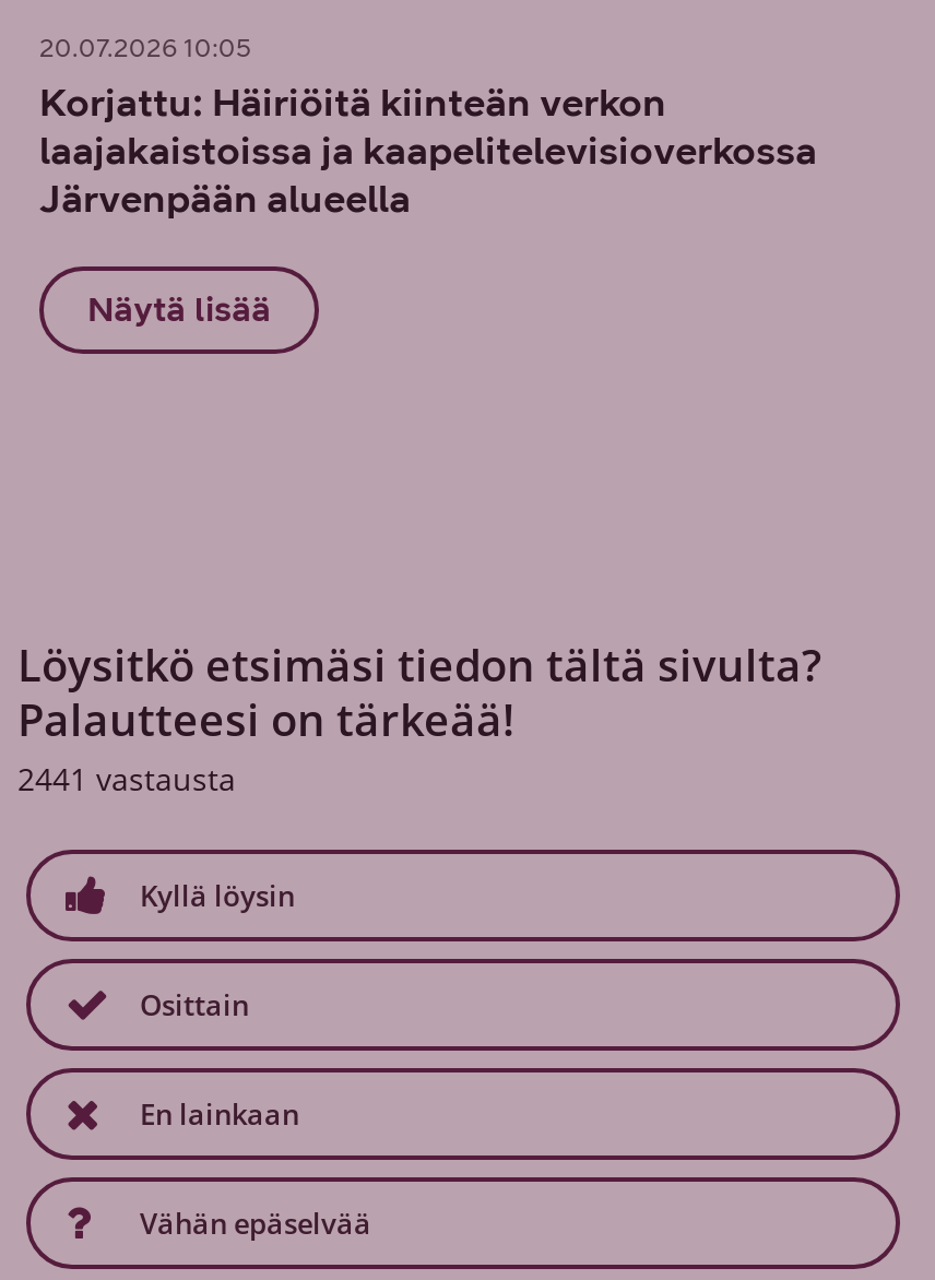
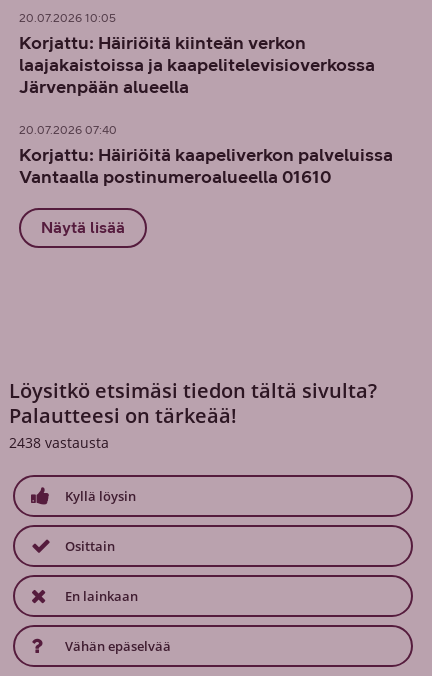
+ 20.07.2026 07:40
+ Korjattu: Häiriöitä kaapeliverkon palveluissa
+ Vantaalla postinumeroalueella 01610

- 2441 vastausta
+ 2438 vastausta
